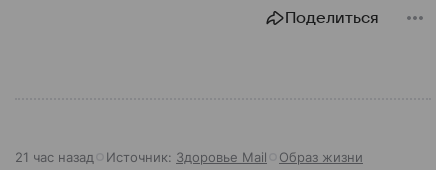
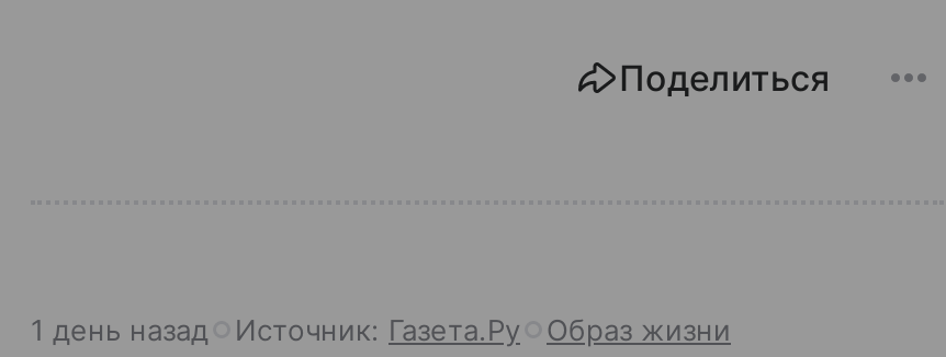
- 21 час назад
- Источник: Здоровье Mail
+ 1 день назад
+ Источник: Газета.Ру
